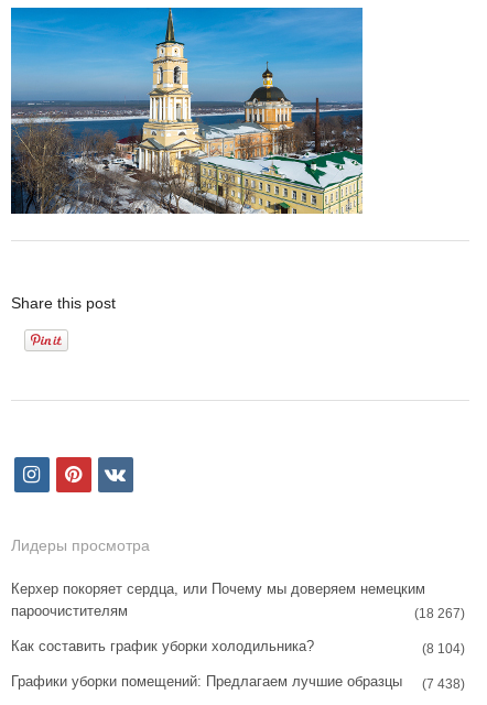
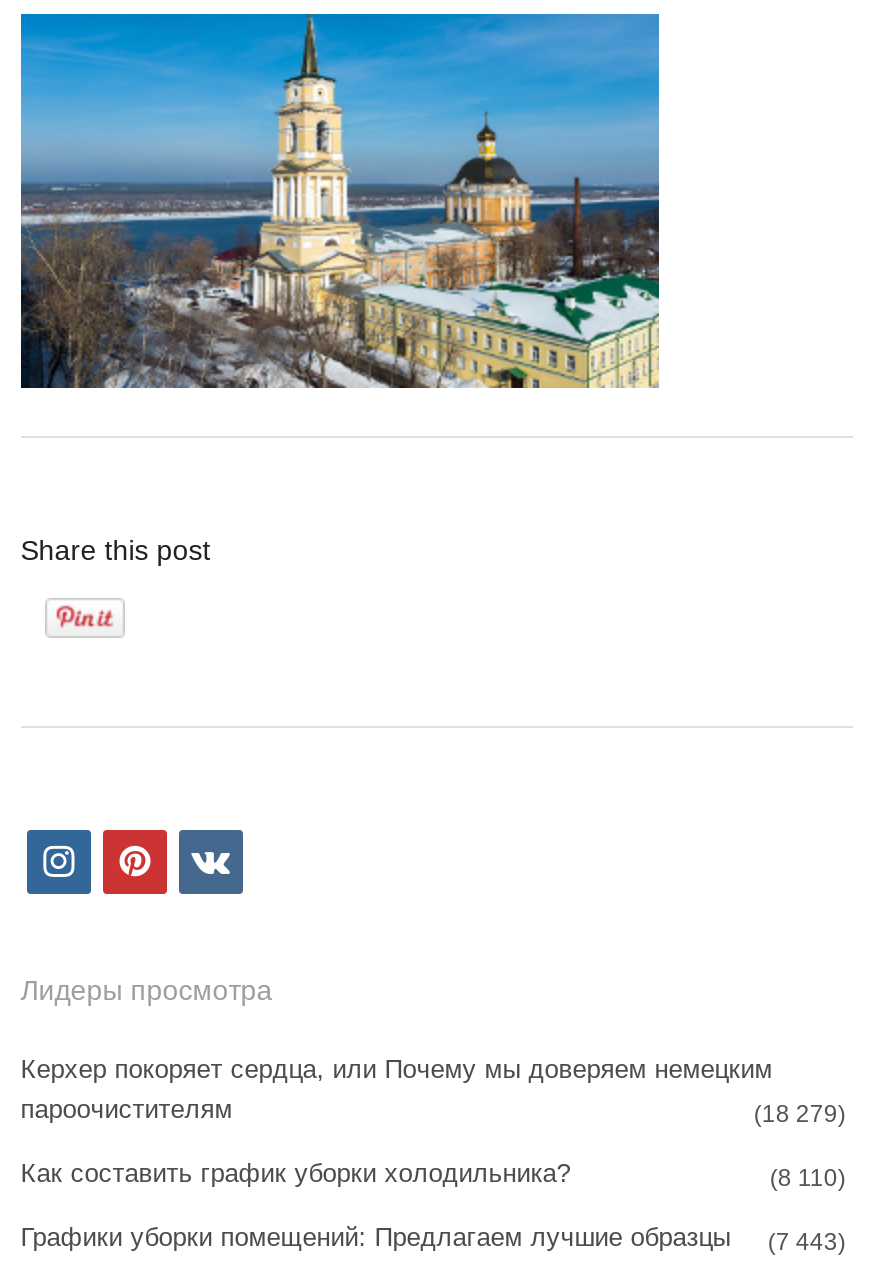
- (18 267)
+ (18 279)

- (8 104)
+ (8 110)

- (7 438)
+ (7 443)
